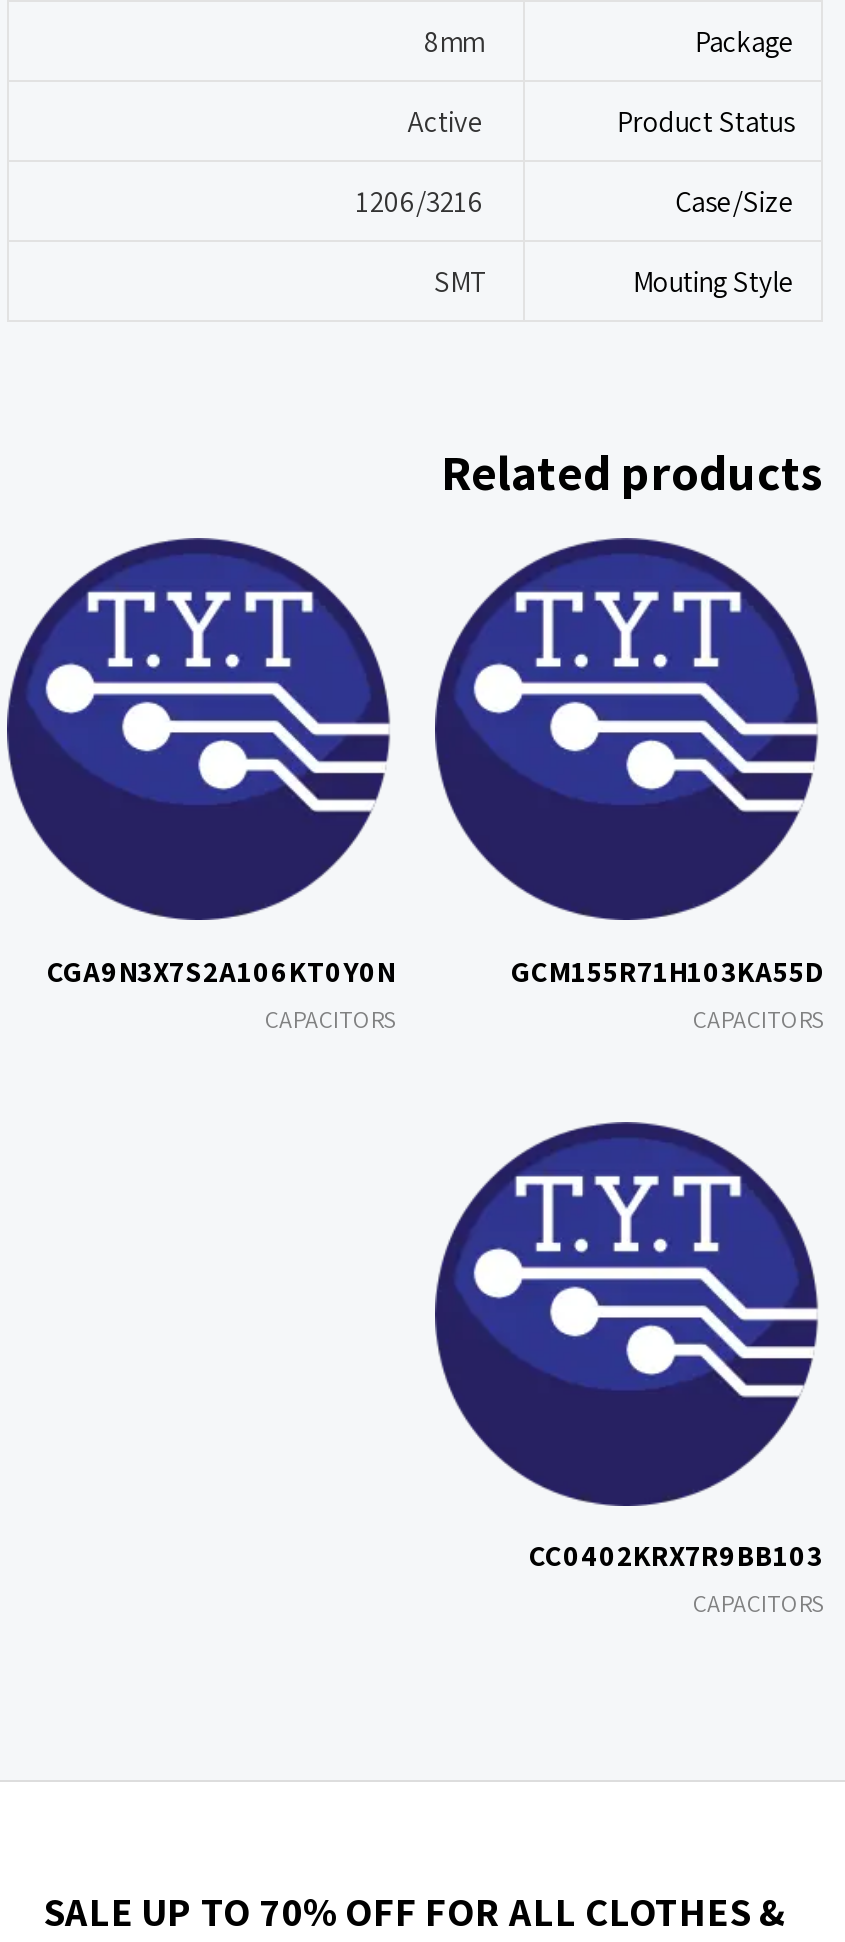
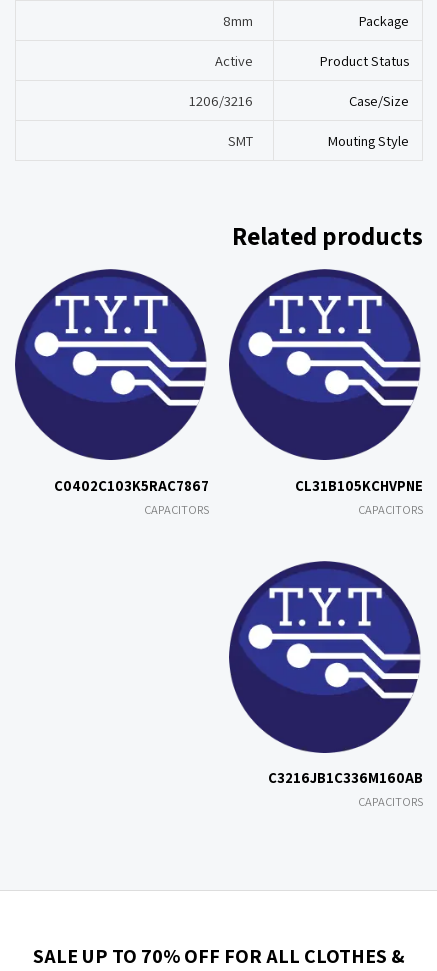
- CGA9N3X7S2A106KT0Y0N
+ C0402C103K5RAC7867

- GCM155R71H103KA55D
+ CL31B105KCHVPNE

- CC0402KRX7R9BB103
+ C3216JB1C336M160AB
